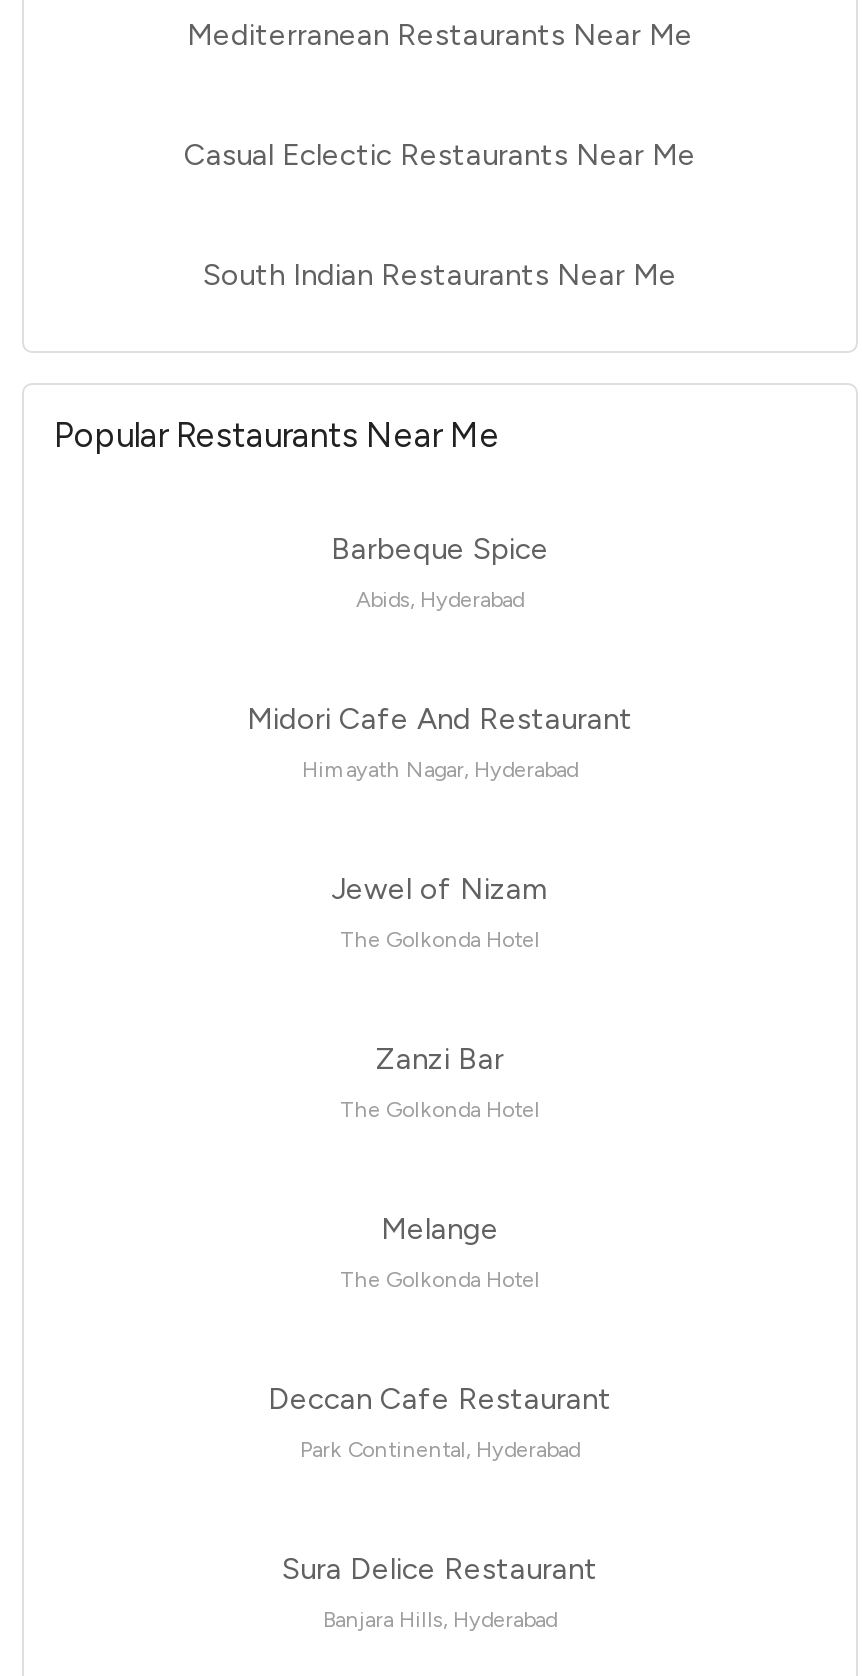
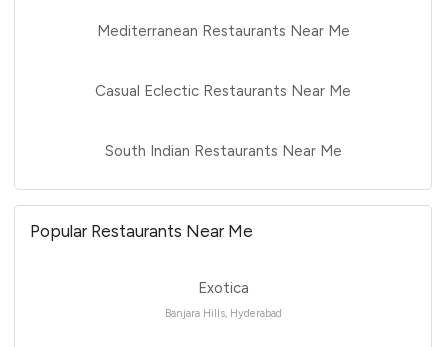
- Barbeque Spice
- Abids, Hyderabad
- Midori Cafe And Restaurant
- Himayath Nagar, Hyderabad
- Jewel of Nizam
- The Golkonda Hotel
- Zanzi Bar
- The Golkonda Hotel
- Melange
- The Golkonda Hotel
- Deccan Cafe Restaurant
- Park Continental, Hyderabad
- Sura Delice Restaurant
+ Exotica
